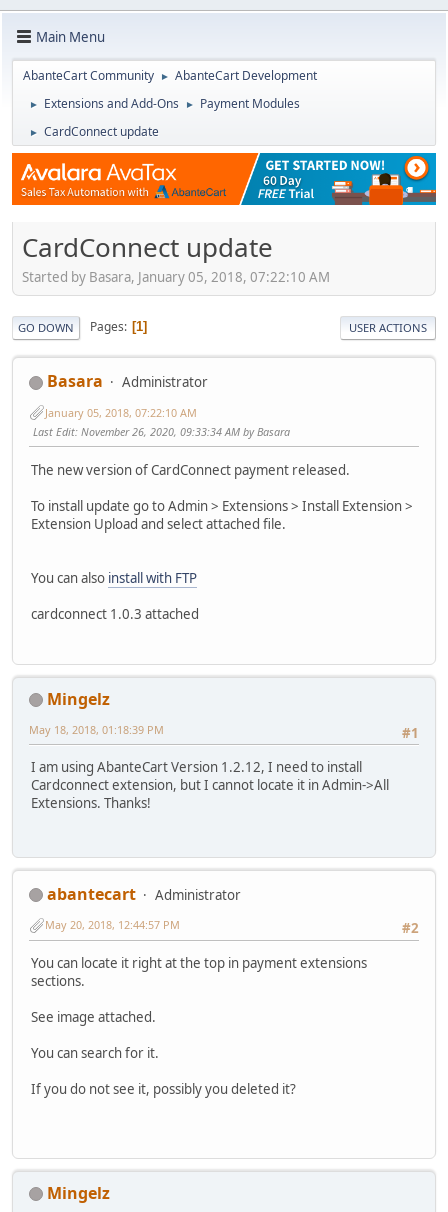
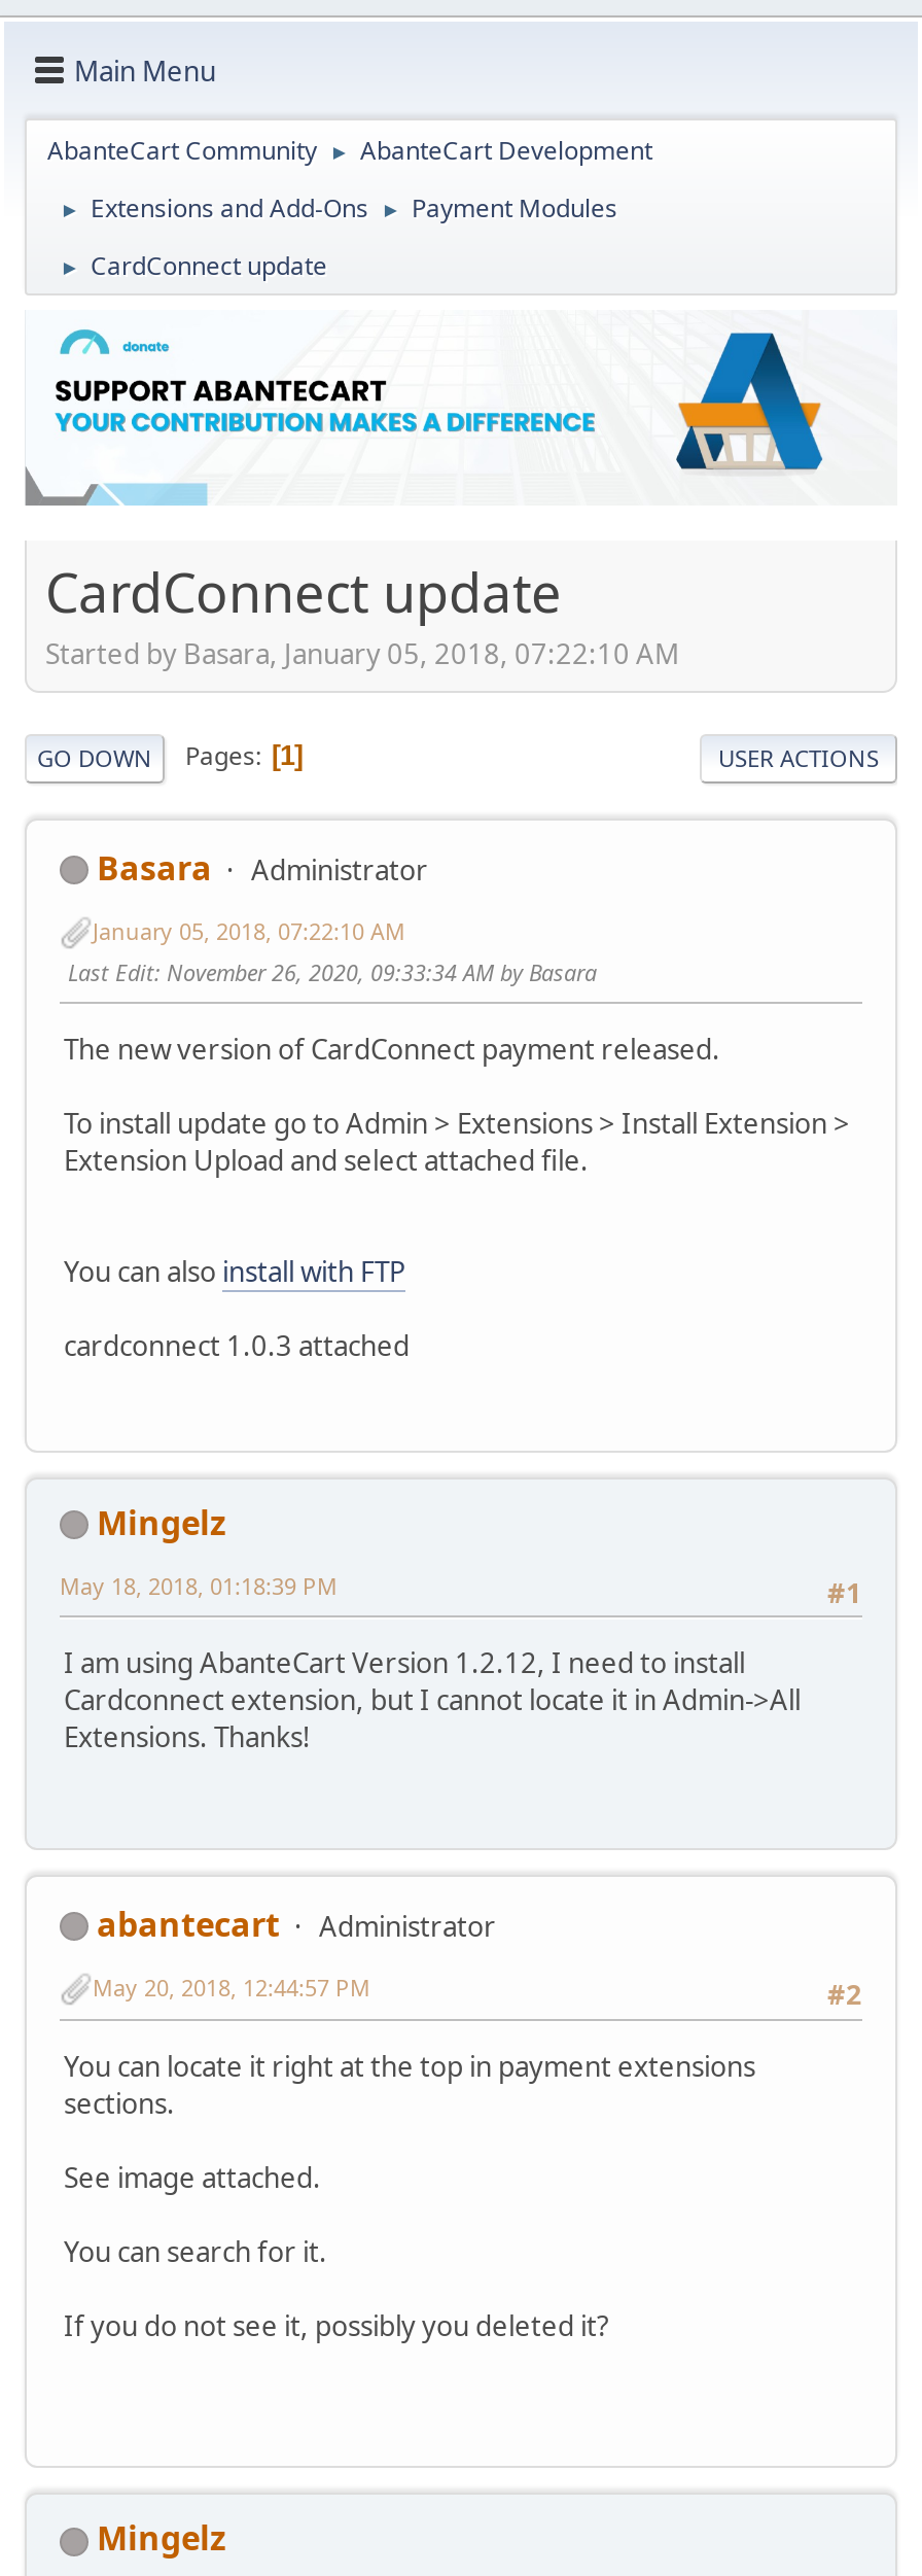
- [image]
+ [image]
